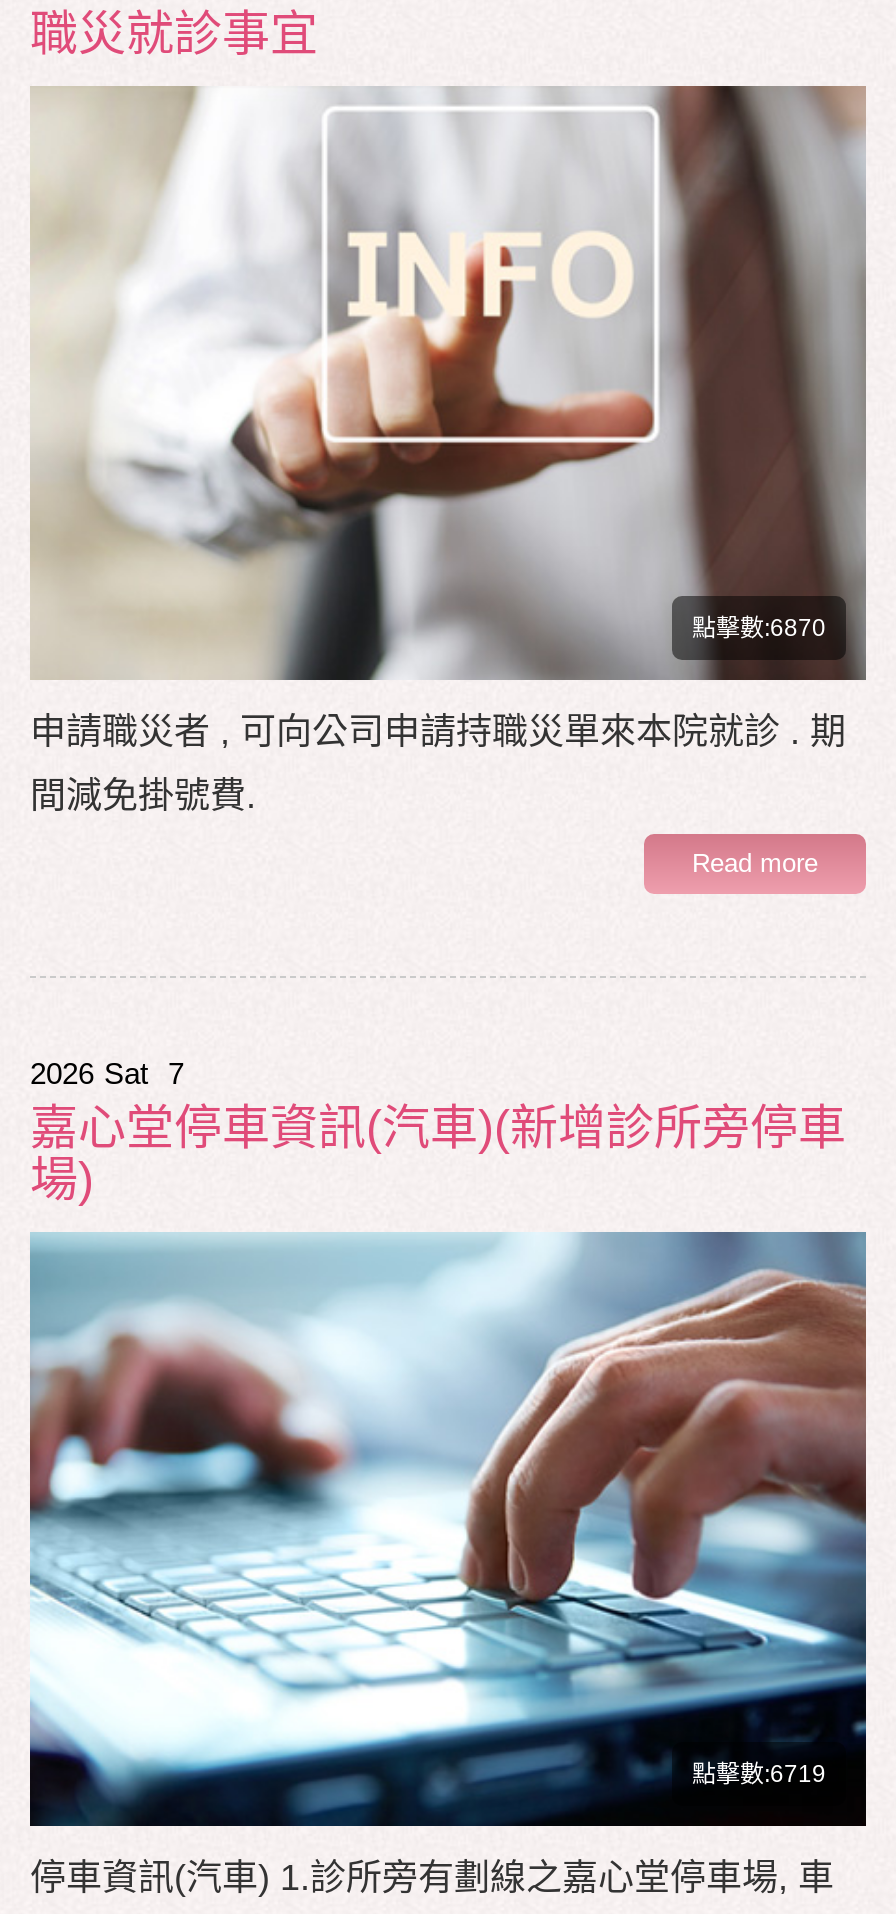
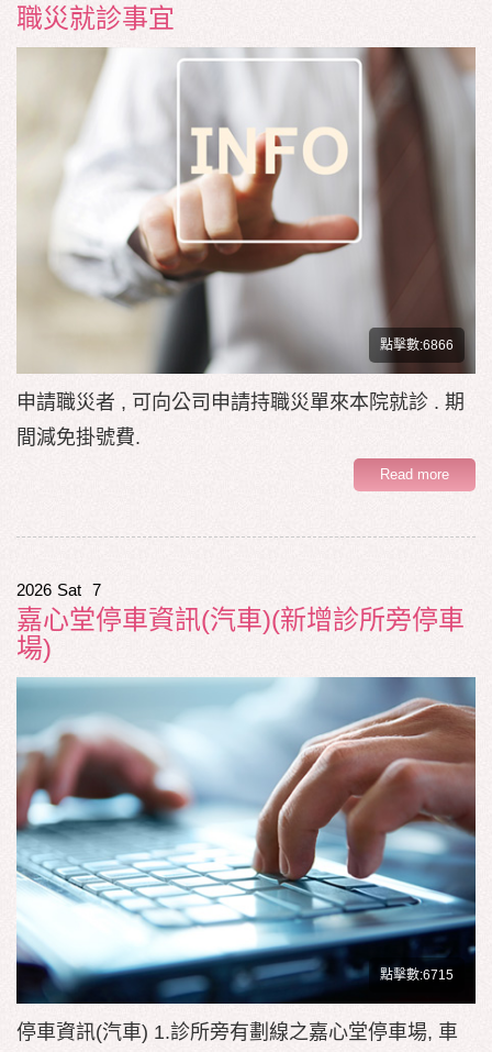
- 點擊數:6870
+ 點擊數:6866

- 點擊數:6719
+ 點擊數:6715
